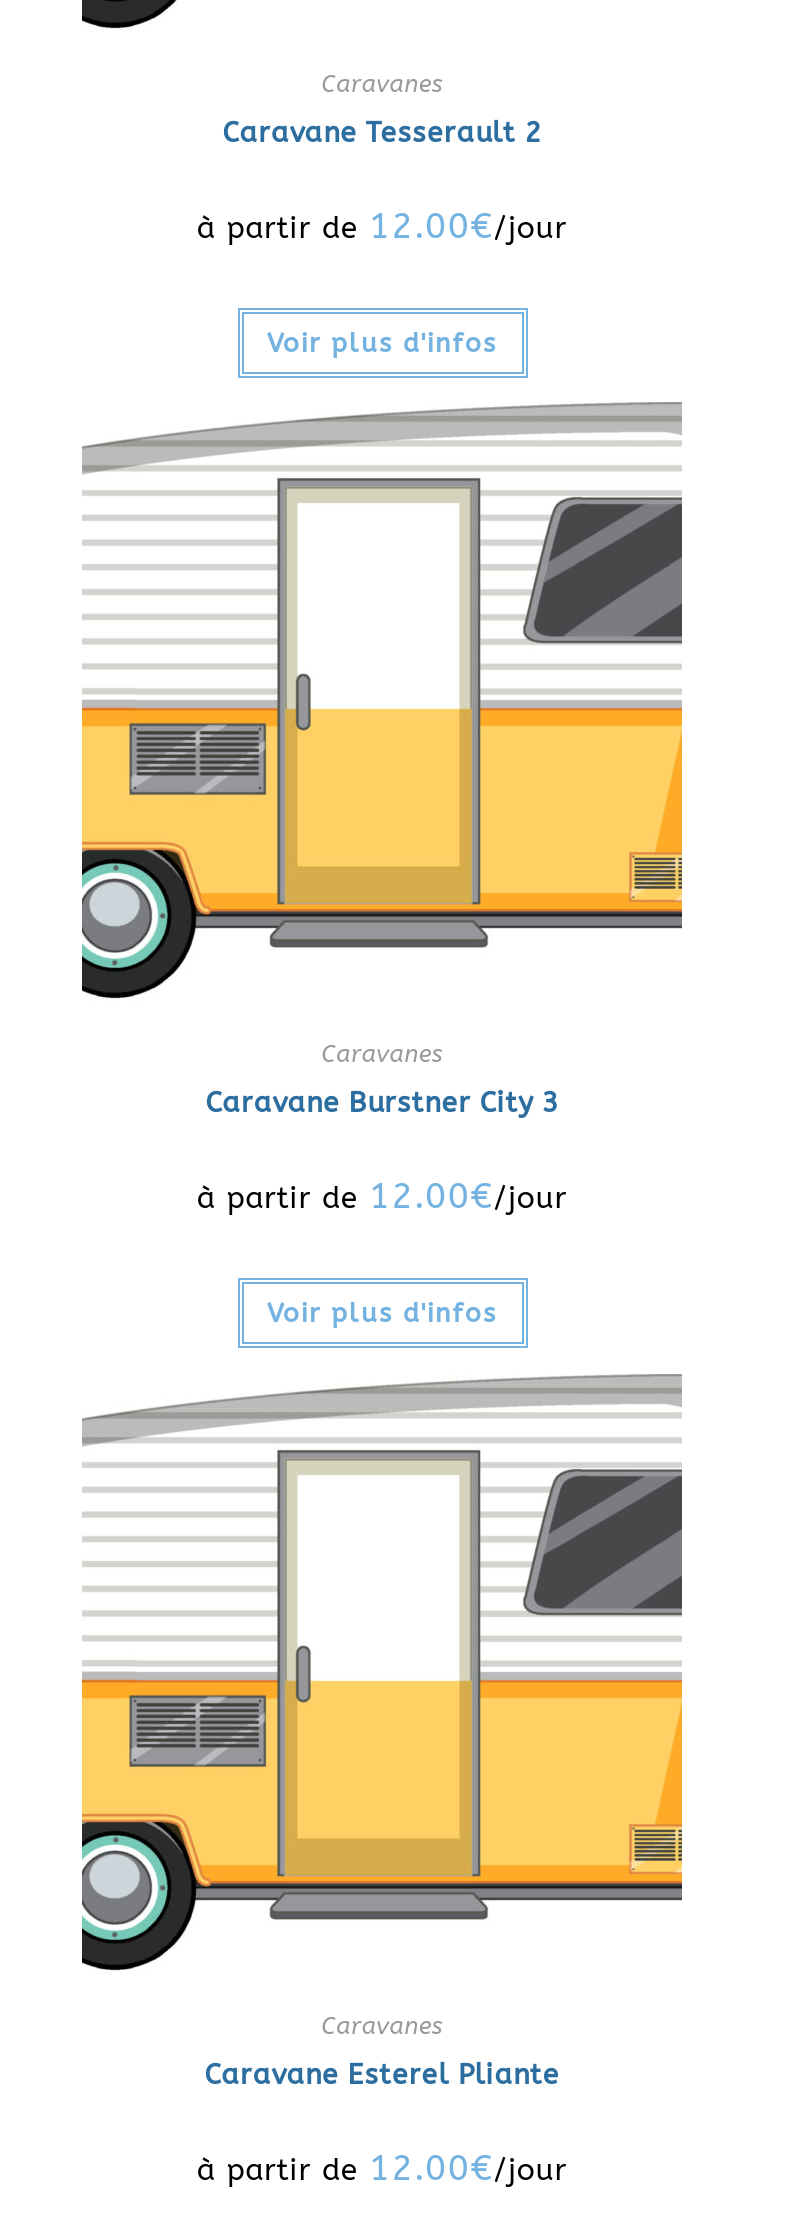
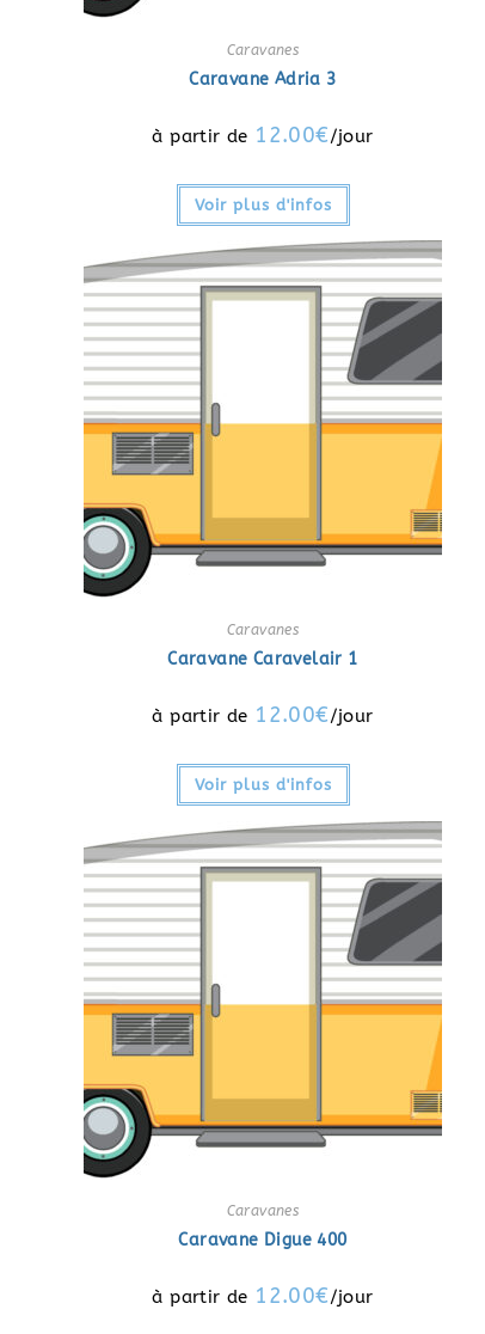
- Caravane Tesserault 2
+ Caravane Adria 3

- Caravane Burstner City 3
+ Caravane Caravelair 1

- Caravane Esterel Pliante
+ Caravane Digue 400
